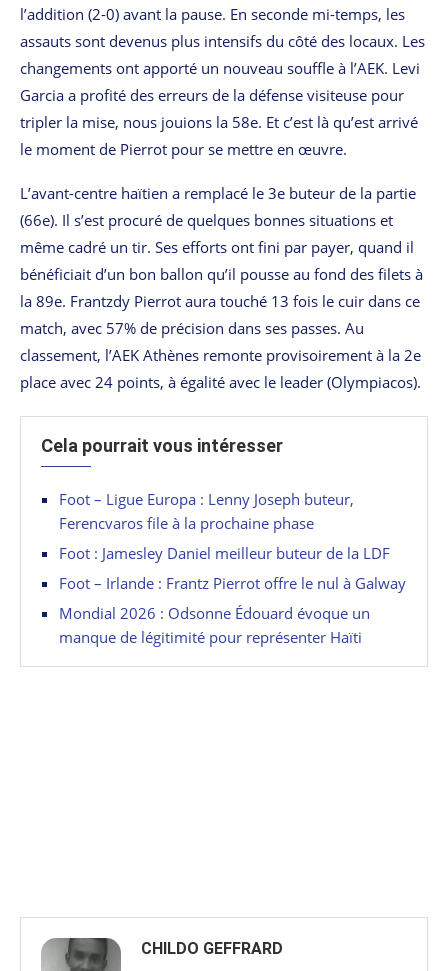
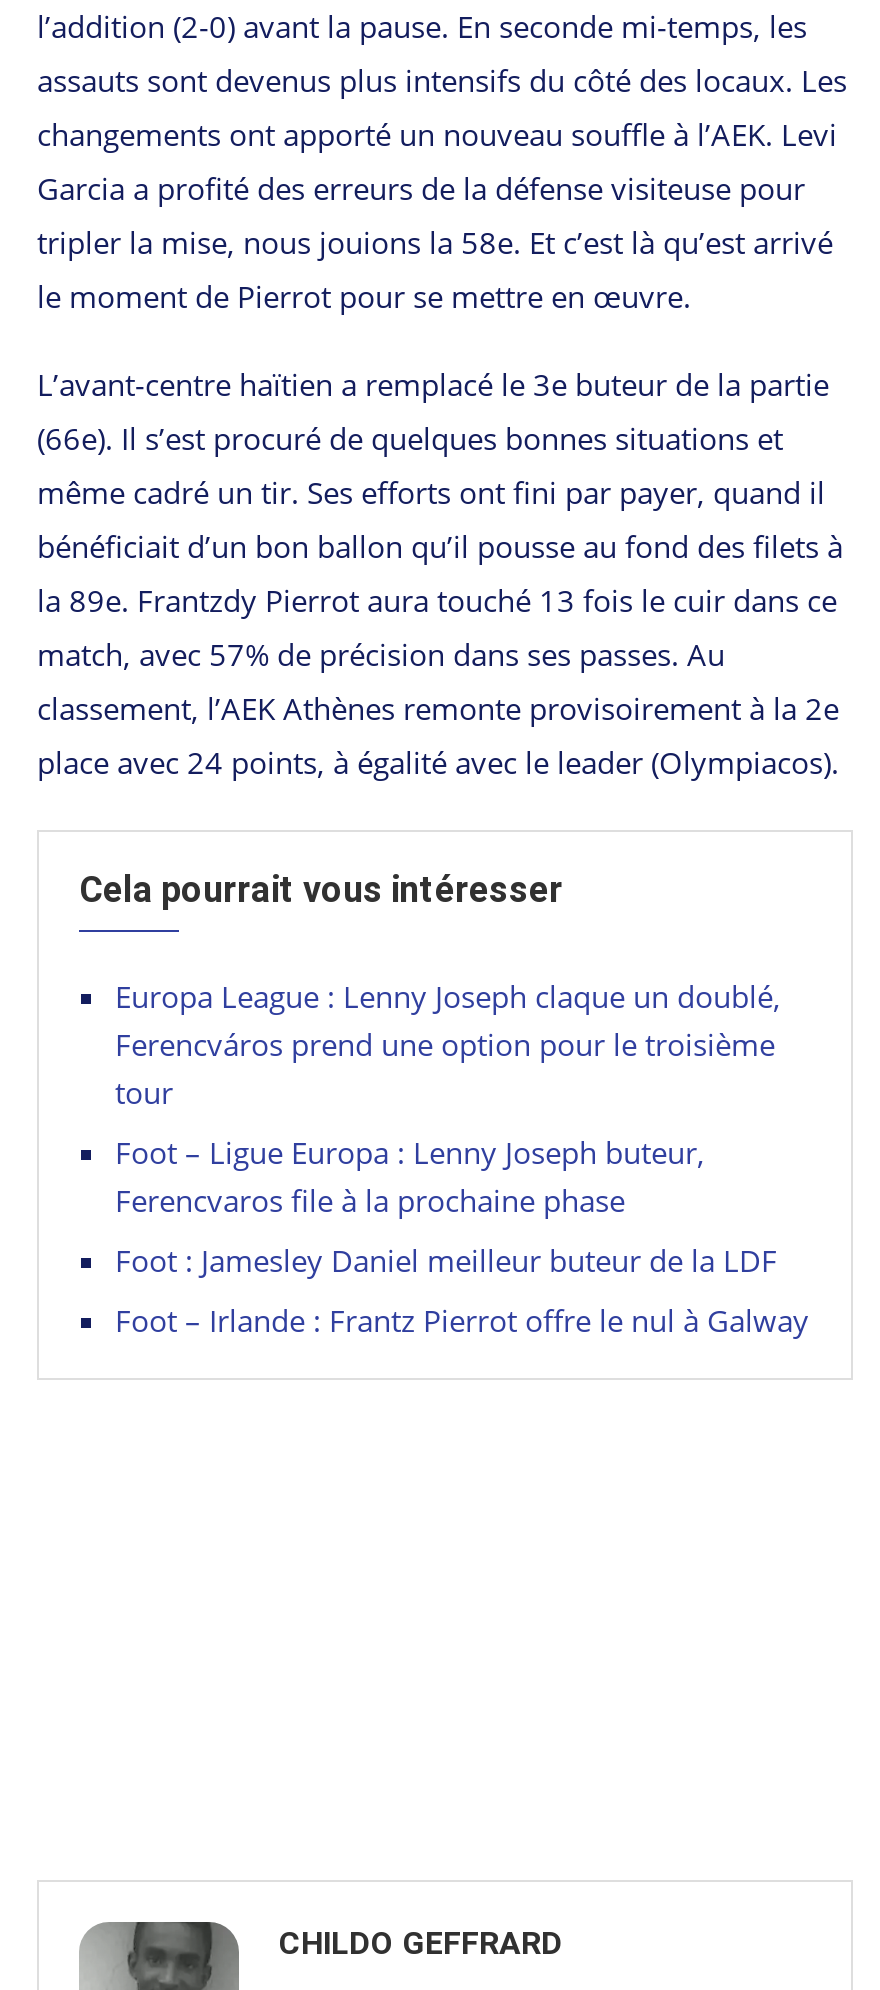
+ Europa League : Lenny Joseph claque un doublé,
+ Ferencváros prend une option pour le troisième
+ tour

moved down: Foot – Ligue Europa : Lenny Joseph buteur, | Ferencvaros file à la prochaine phase | Foot : Jamesley Daniel meilleur buteur de la LDF | Foot – Irlande : Frantz Pierrot offre le nul à Galway

- Mondial 2026 : Odsonne Édouard évoque un
- manque de légitimité pour représenter Haïti
